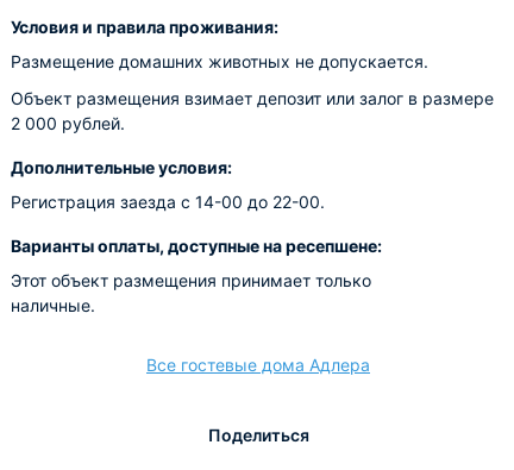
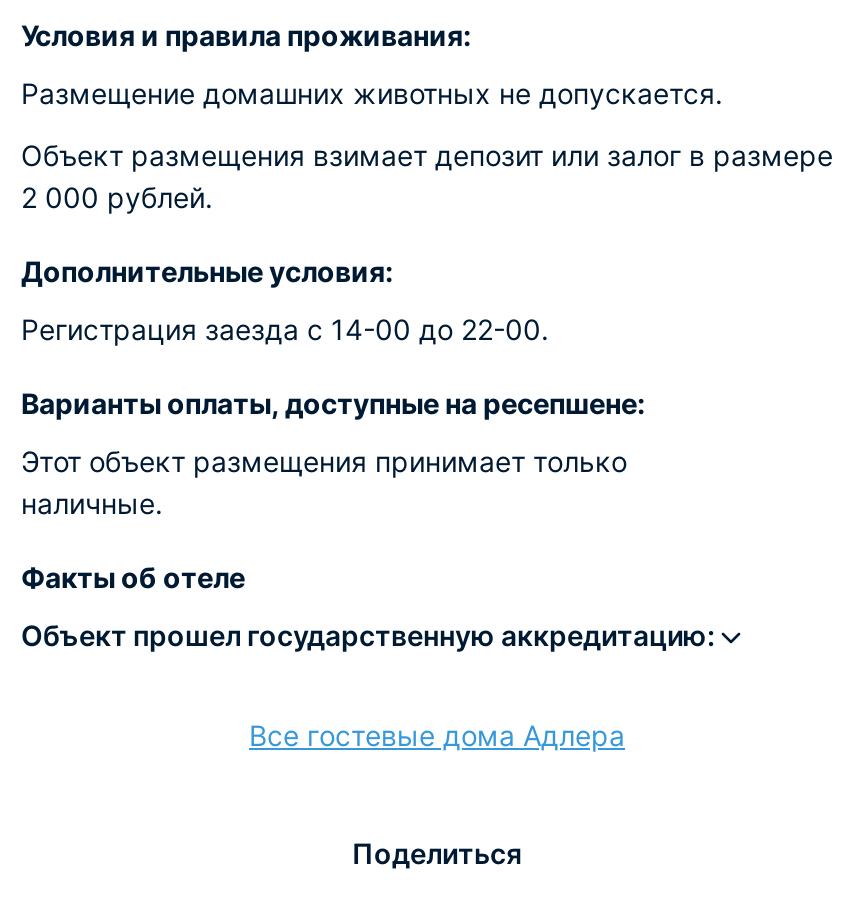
+ Факты об отеле
+ Объект прошел государственную аккредитацию:
